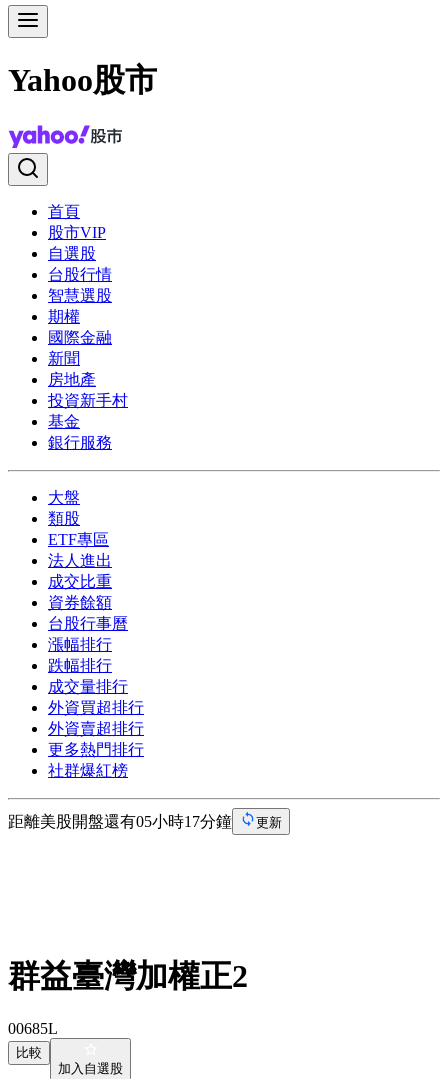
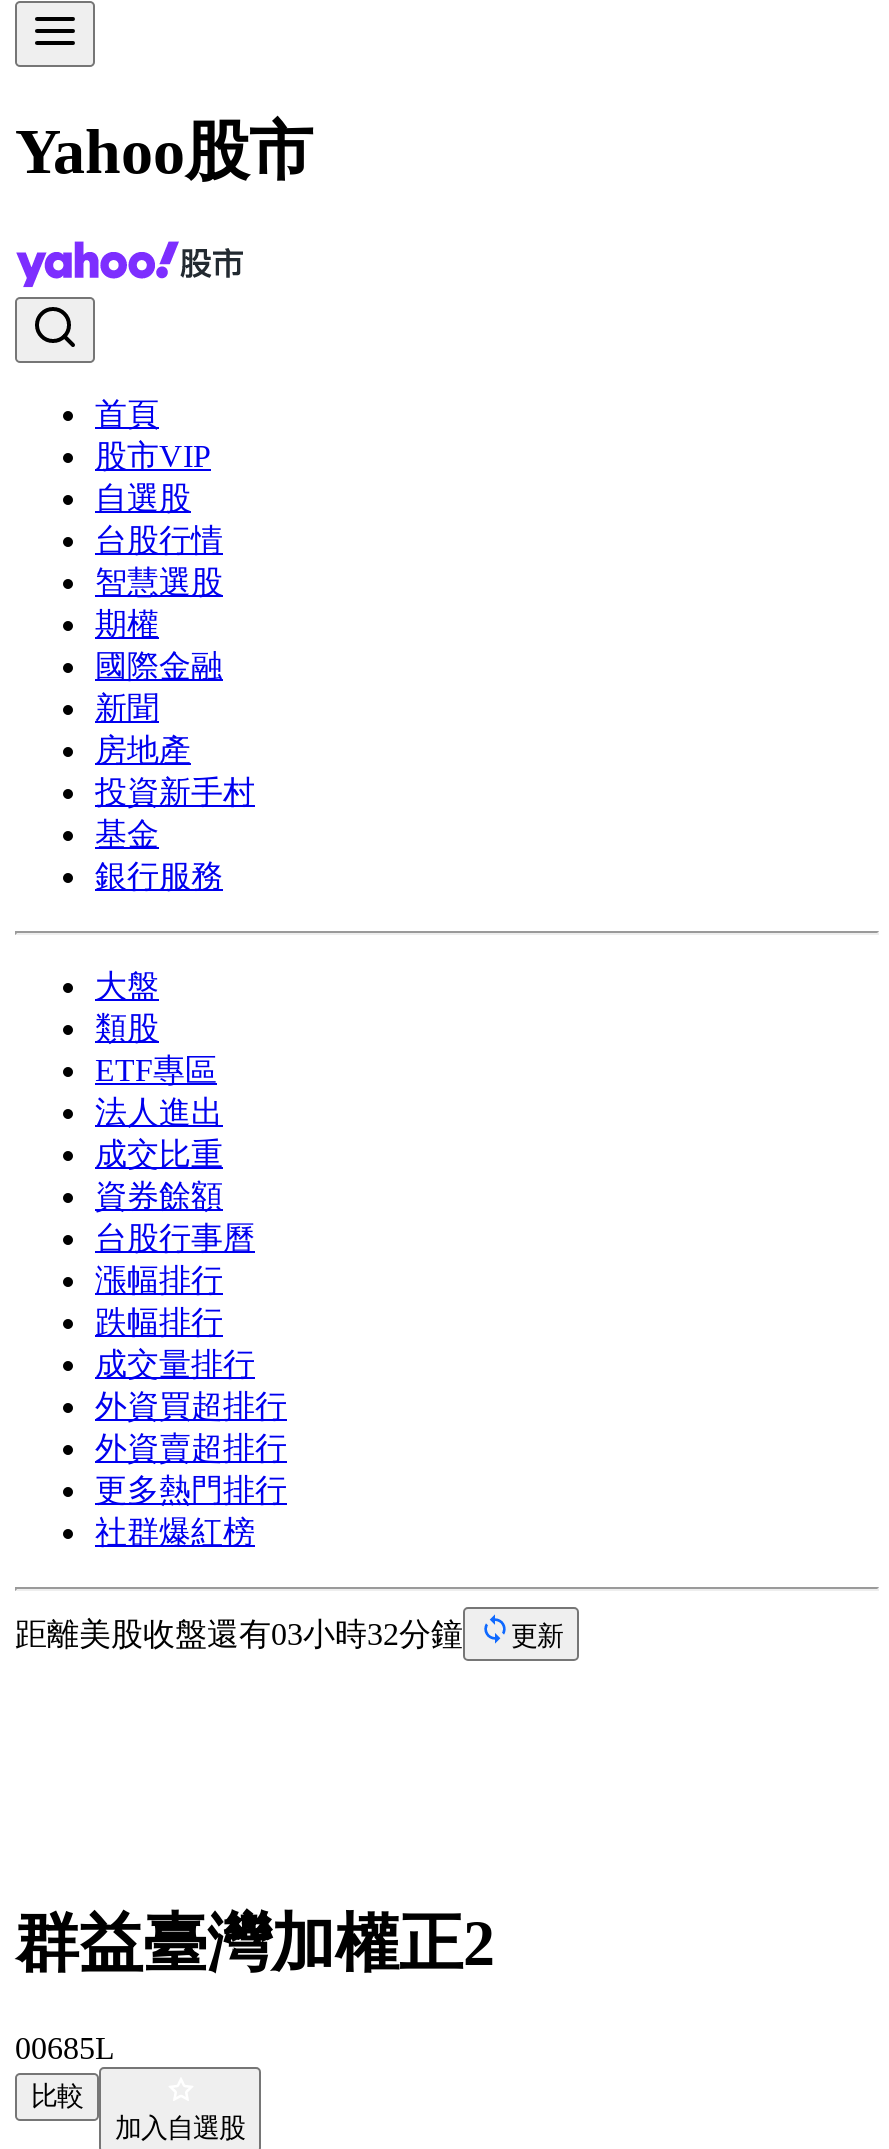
- 距離美股開盤還有05小時17分鐘
+ 距離美股收盤還有03小時32分鐘
